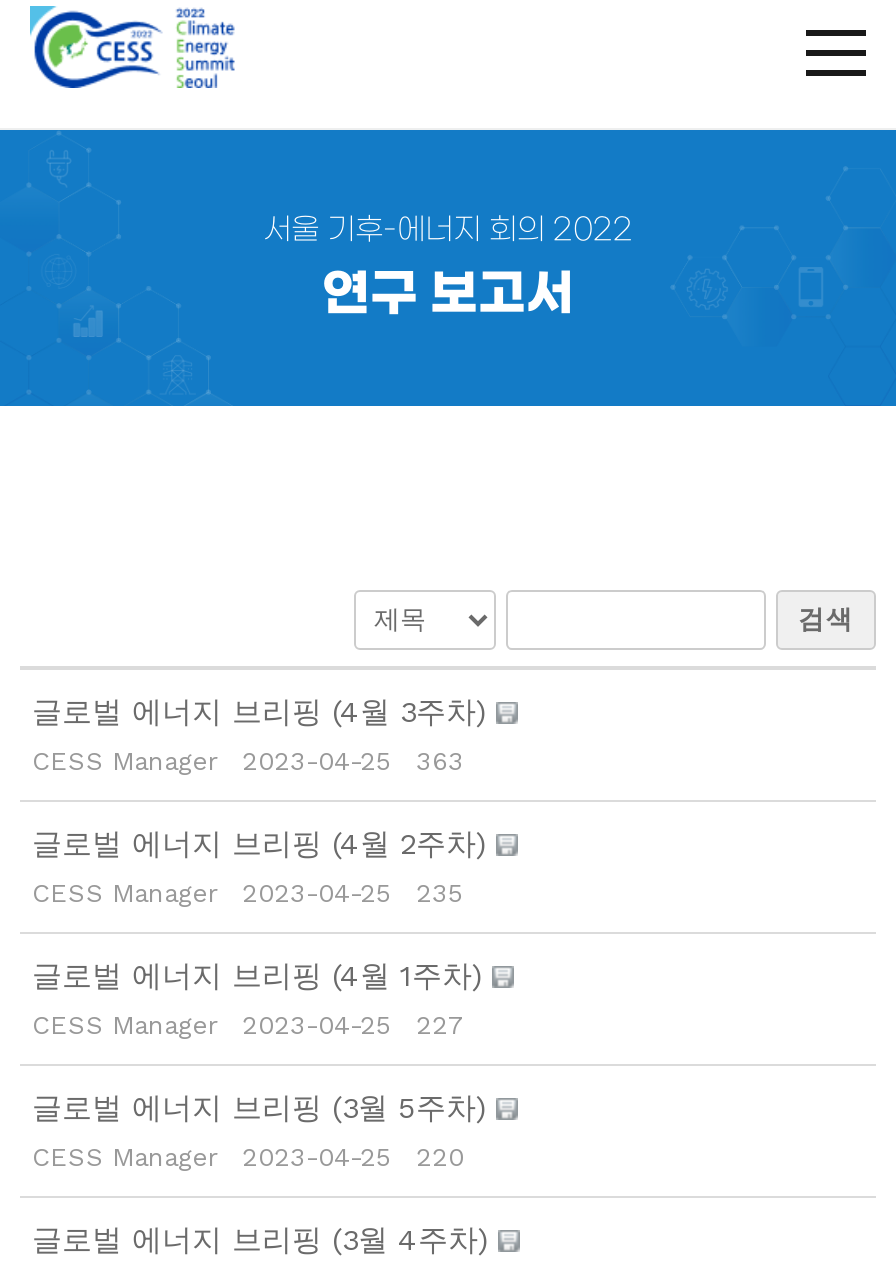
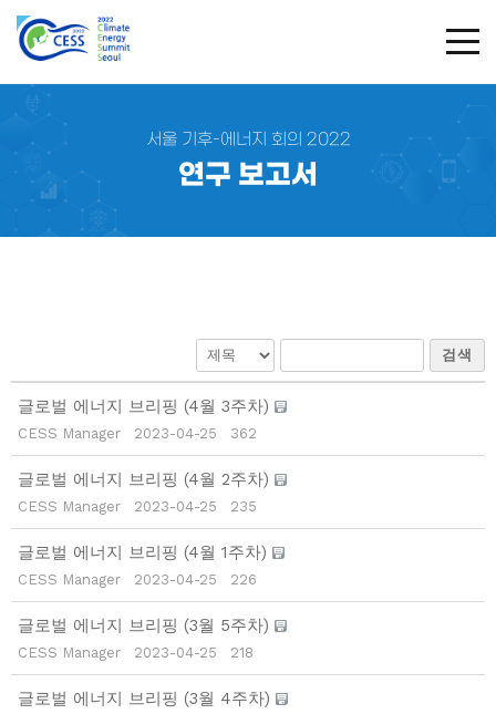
- CESS Manager 2023-04-25 363
+ CESS Manager 2023-04-25 362

- CESS Manager 2023-04-25 227
+ CESS Manager 2023-04-25 226

- CESS Manager 2023-04-25 220
+ CESS Manager 2023-04-25 218
